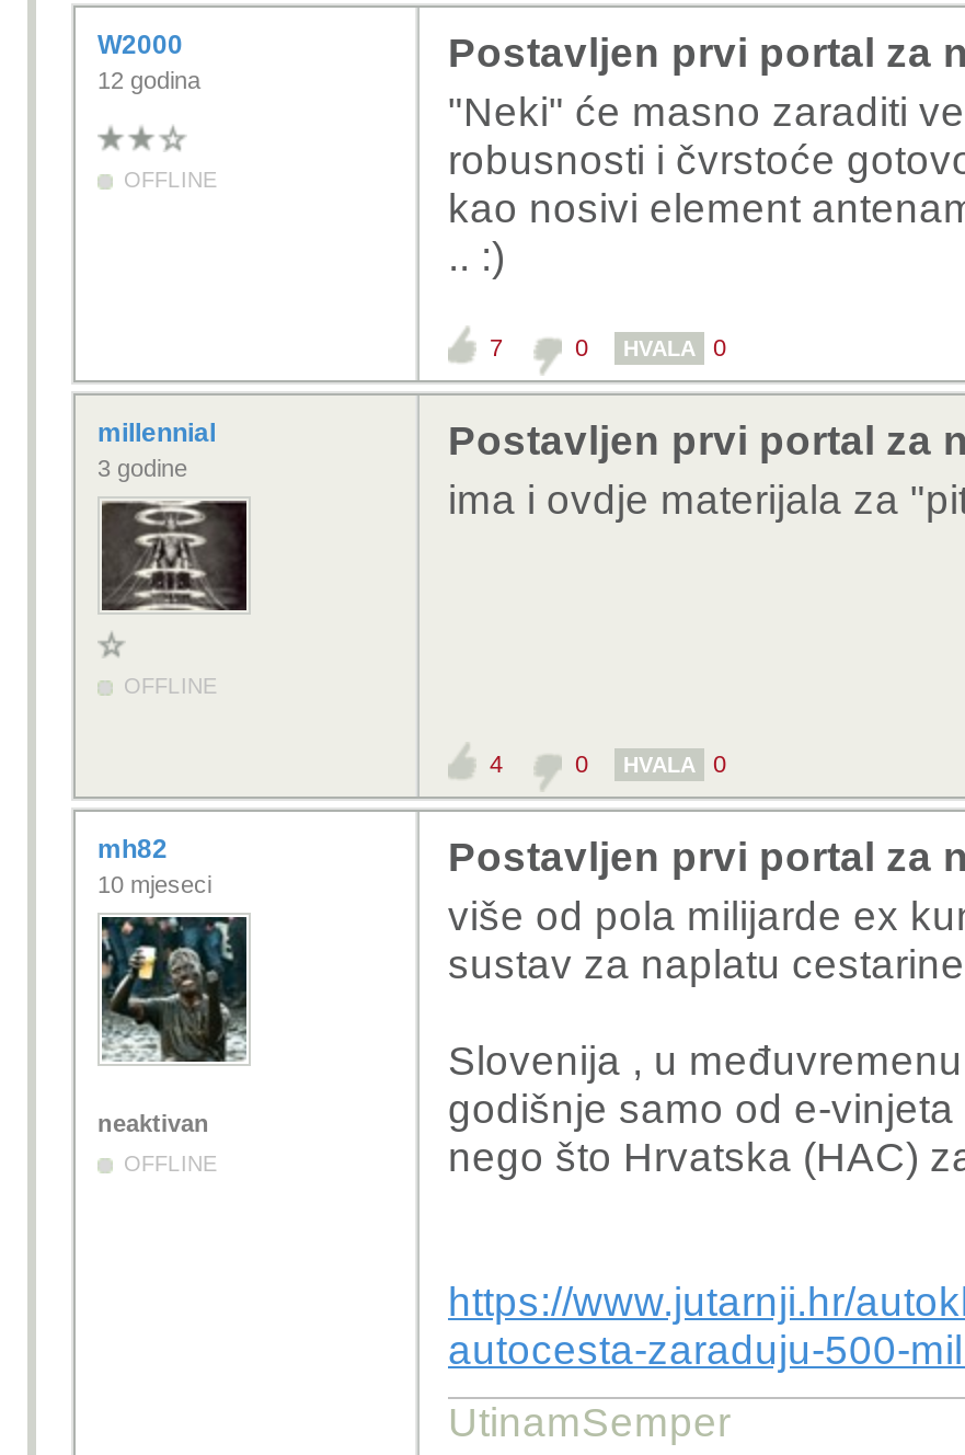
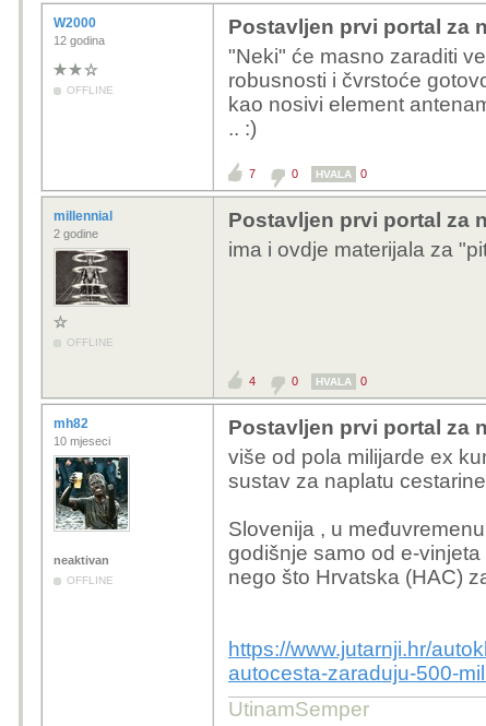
- 3 godine
+ 2 godine
